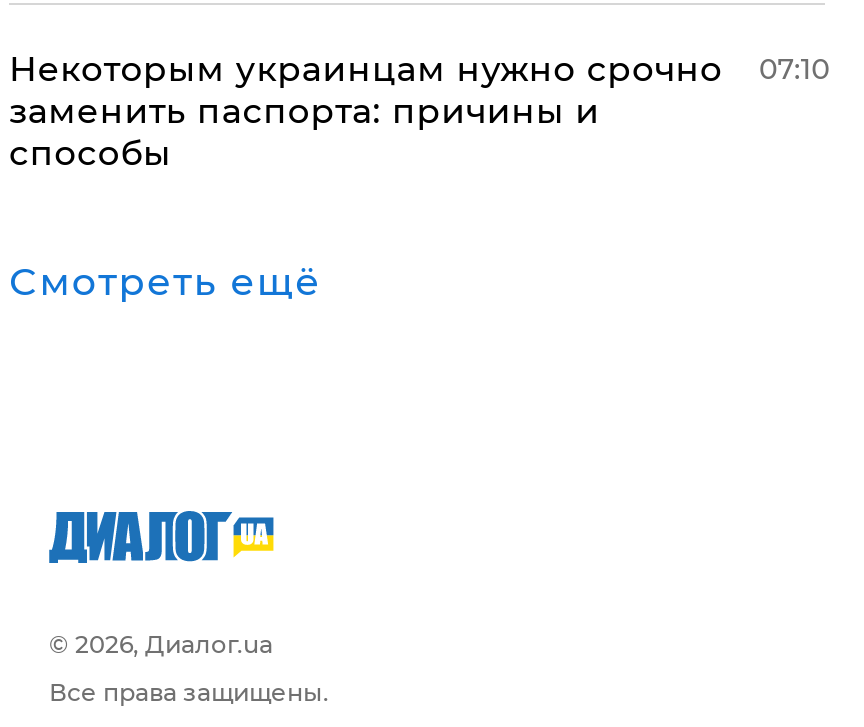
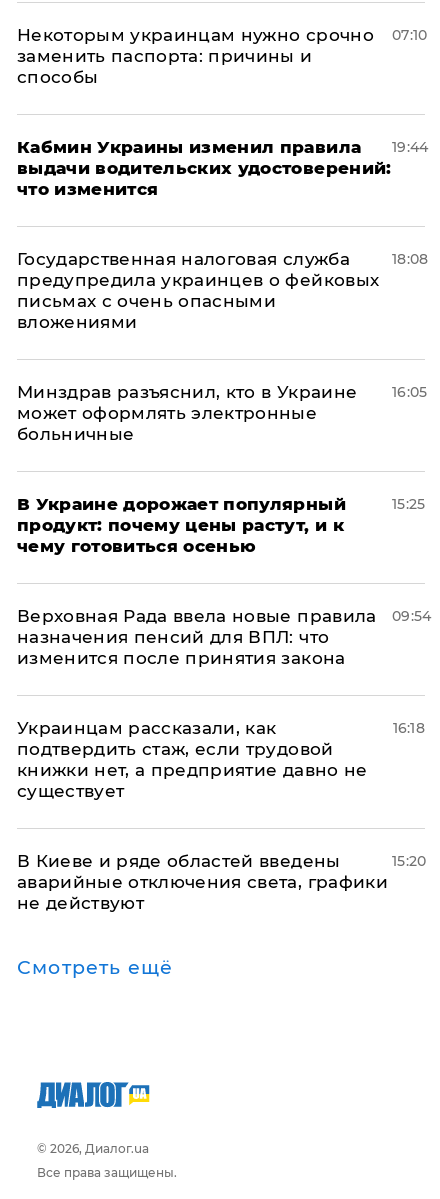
+ Кабмин Украины изменил правила
+ выдачи водительских удостоверений:
+ что изменится

+ Государственная налоговая служба
+ предупредила украинцев о фейковых
+ письмах с очень опасными
+ вложениями

+ Минздрав разъяснил, кто в Украине
+ может оформлять электронные
+ больничные

+ В Украине дорожает популярный
+ продукт: почему цены растут, и к
+ чему готовиться осенью

+ Верховная Рада ввела новые правила
+ назначения пенсий для ВПЛ: что
+ изменится после принятия закона

+ Украинцам рассказали, как
+ подтвердить стаж, если трудовой
+ книжки нет, а предприятие давно не
+ существует

+ В Киеве и ряде областей введены
+ аварийные отключения света, графики
+ не действуют

+ 19:44

+ 18:08

+ 16:05

+ 15:25

+ 09:54

+ 15:20

+ 16:18
